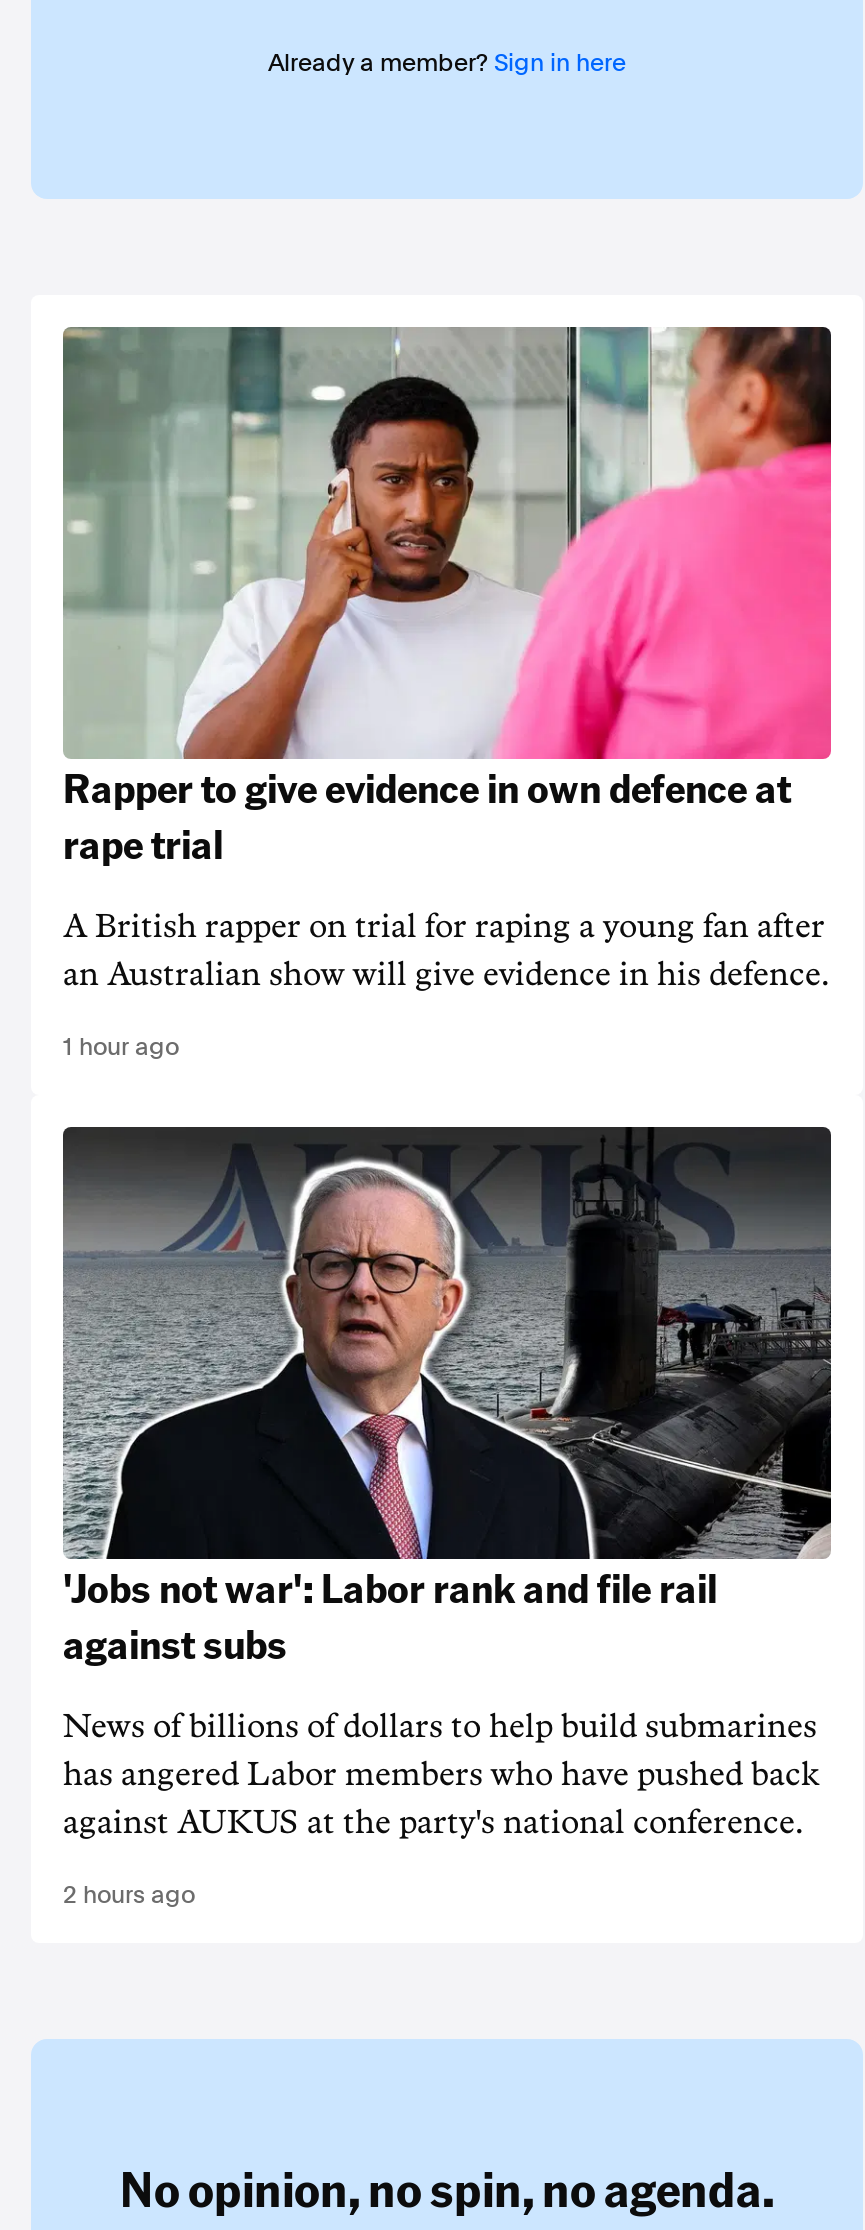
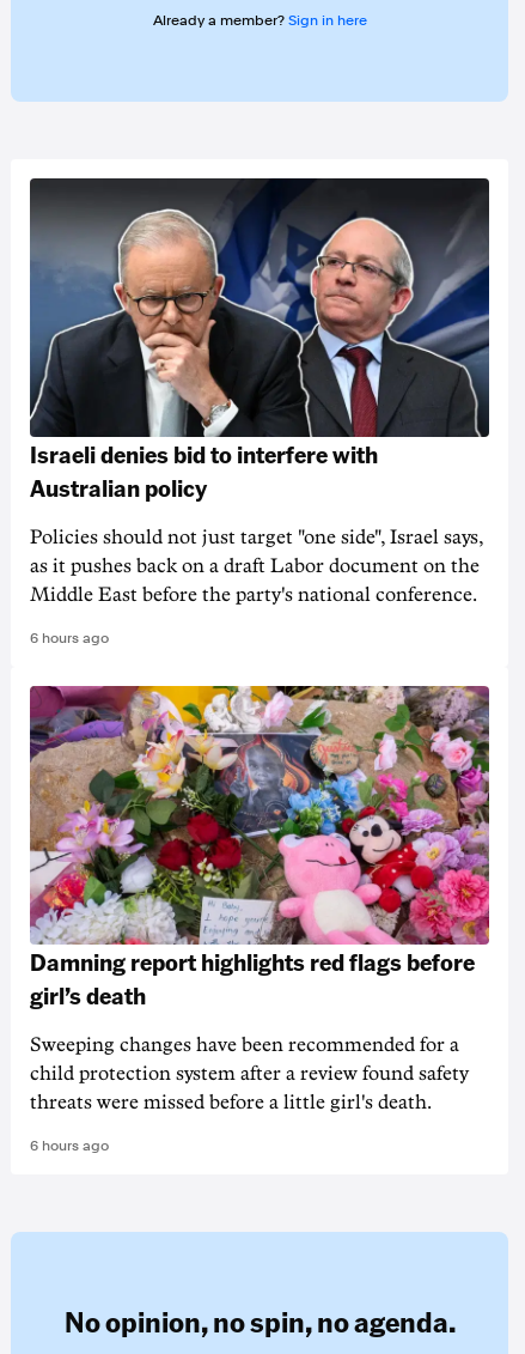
- [image]
- Rapper to give evidence in own defence at
- rape trial
- A British rapper on trial for raping a young fan after
- an Australian show will give evidence in his defence.
- 1 hour ago
+ [image]
+ Israeli denies bid to interfere with
+ Australian policy
+ Policies should not just target "one side", Israel says,
+ as it pushes back on a draft Labor document on the
+ Middle East before the party's national conference.
+ 6 hours ago

- [image]
- 'Jobs not war': Labor rank and file rail
- against subs
- News of billions of dollars to help build submarines
- has angered Labor members who have pushed back
- against AUKUS at the party's national conference.
- 2 hours ago
+ [image]
+ Damning report highlights red flags before
+ girl’s death
+ Sweeping changes have been recommended for a
+ child protection system after a review found safety
+ threats were missed before a little girl's death.
+ 6 hours ago
